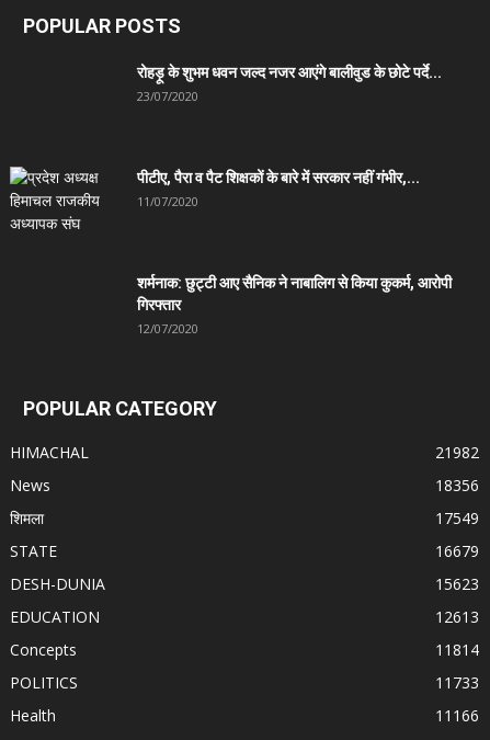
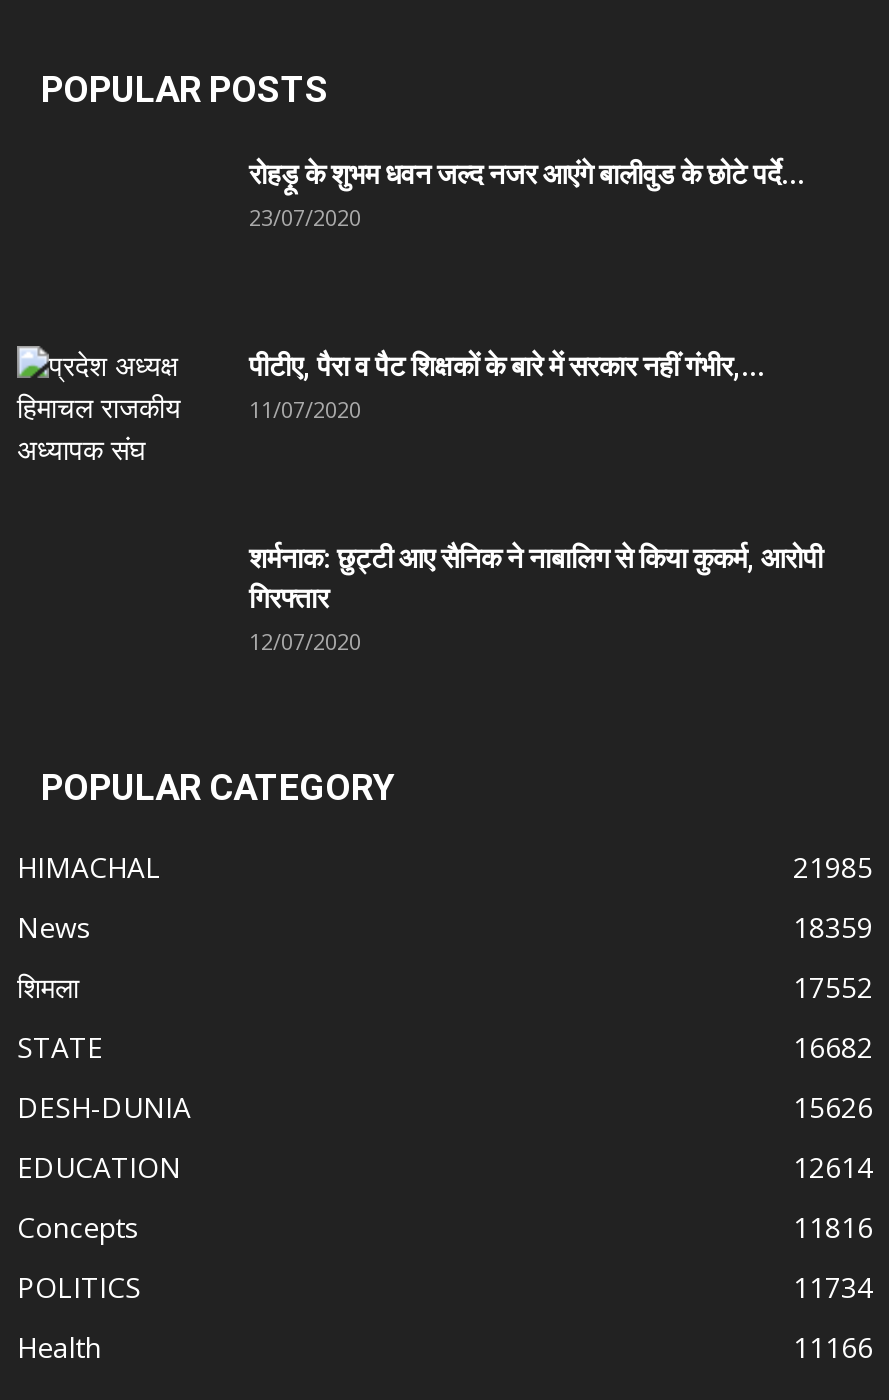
- 21982
+ 21985

- 18356
+ 18359

- 17549
+ 17552

- 16679
+ 16682

- 15623
+ 15626

- 12613
+ 12614

- 11814
+ 11816

- 11733
+ 11734
